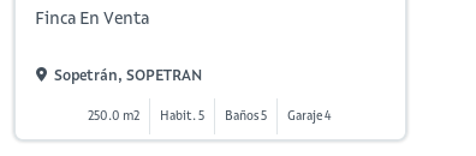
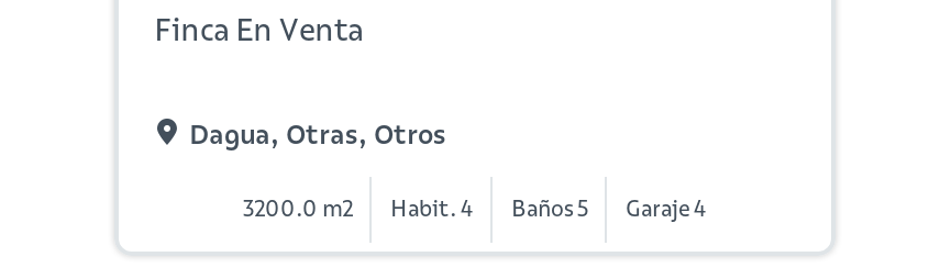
- Sopetrán, SOPETRAN
+ Dagua, Otras, Otros

- 250.0 m2
- Habit. 5
+ 3200.0 m2
+ Habit. 4
